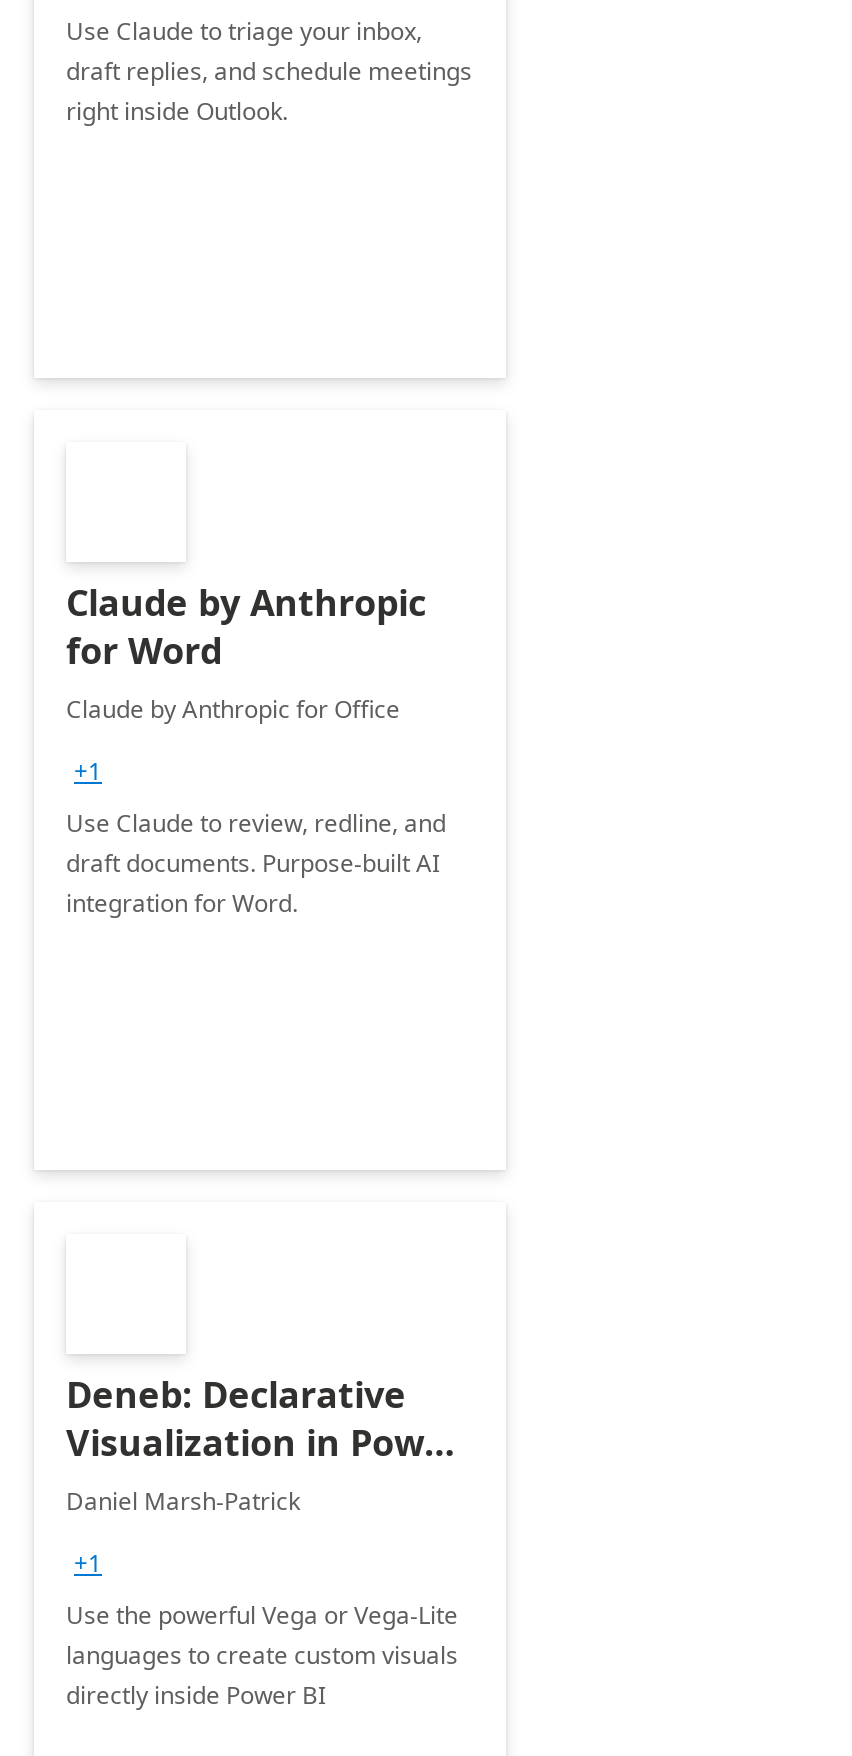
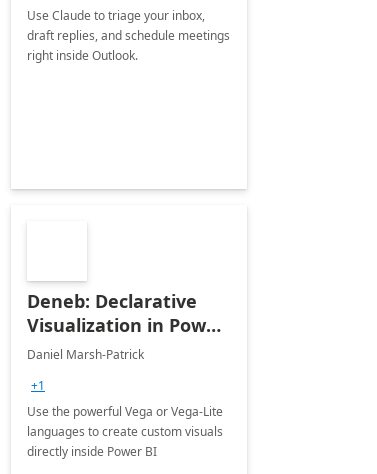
- Claude by Anthropic
- for Word
- Claude by Anthropic for Office
- +1
- Use Claude to review, redline, and
- draft documents. Purpose-built AI
- integration for Word.
